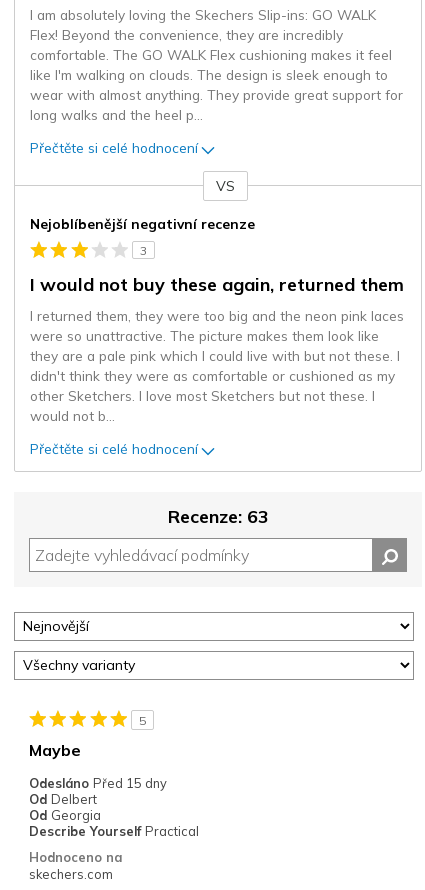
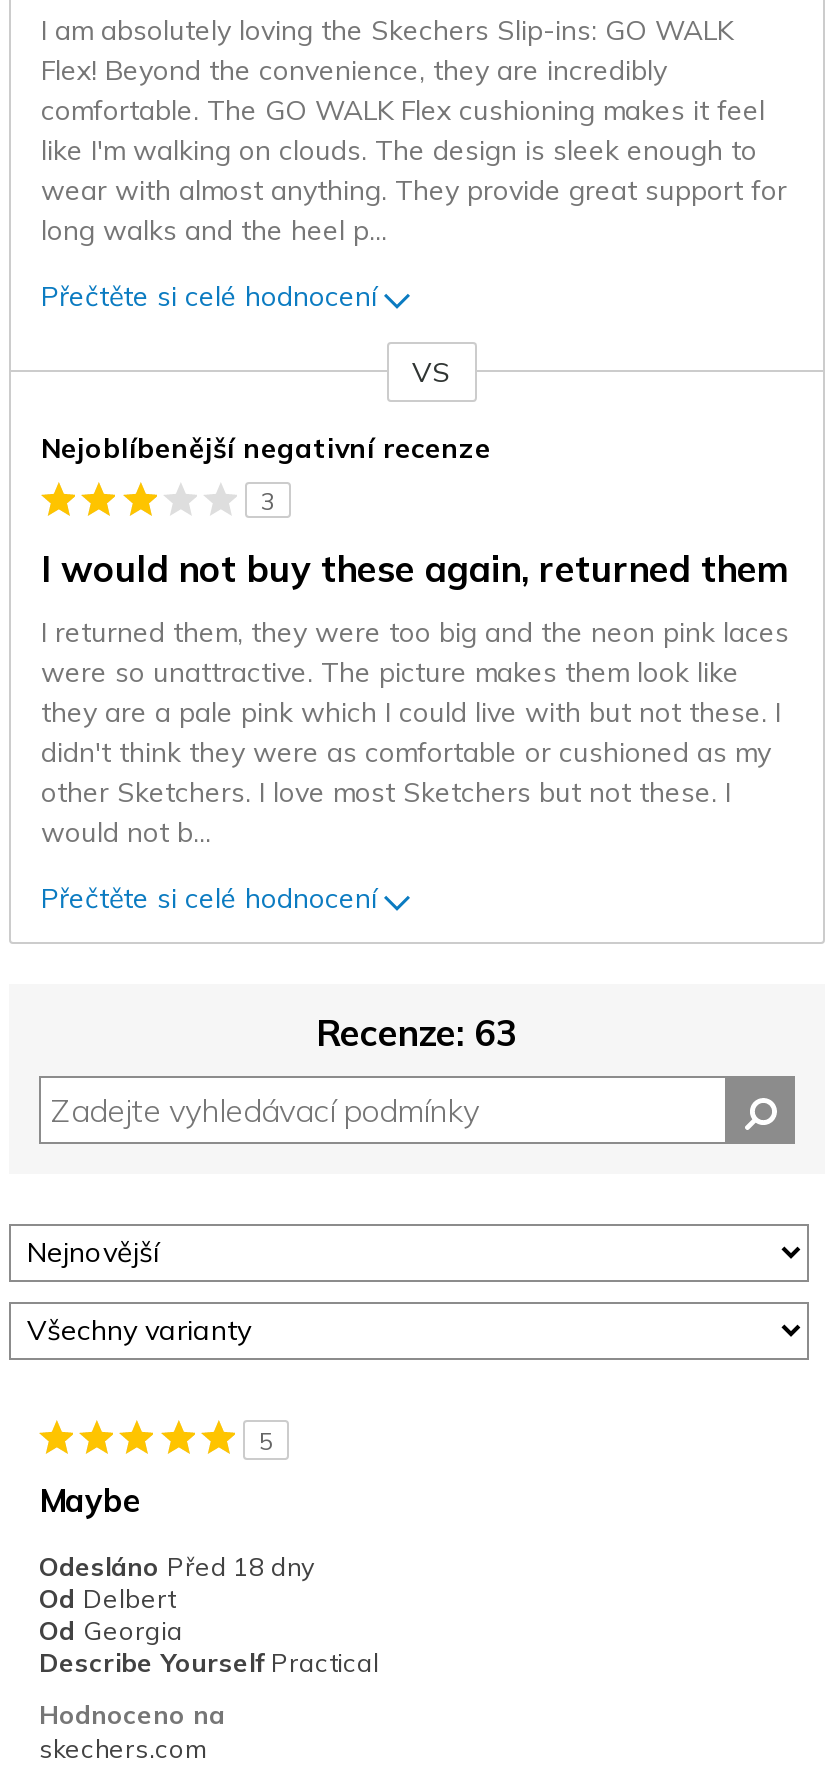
- Odesláno Před 15 dny
+ Odesláno Před 18 dny
